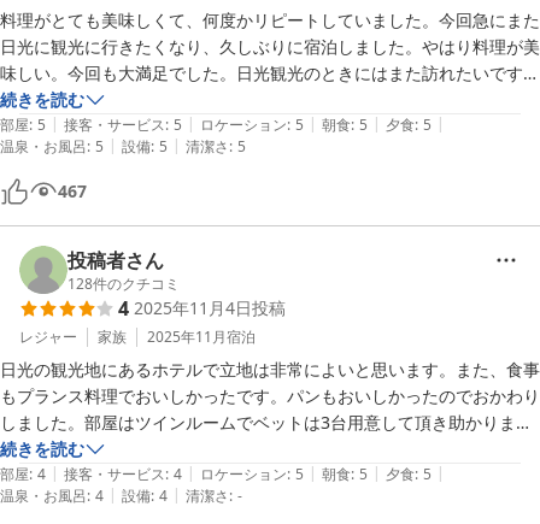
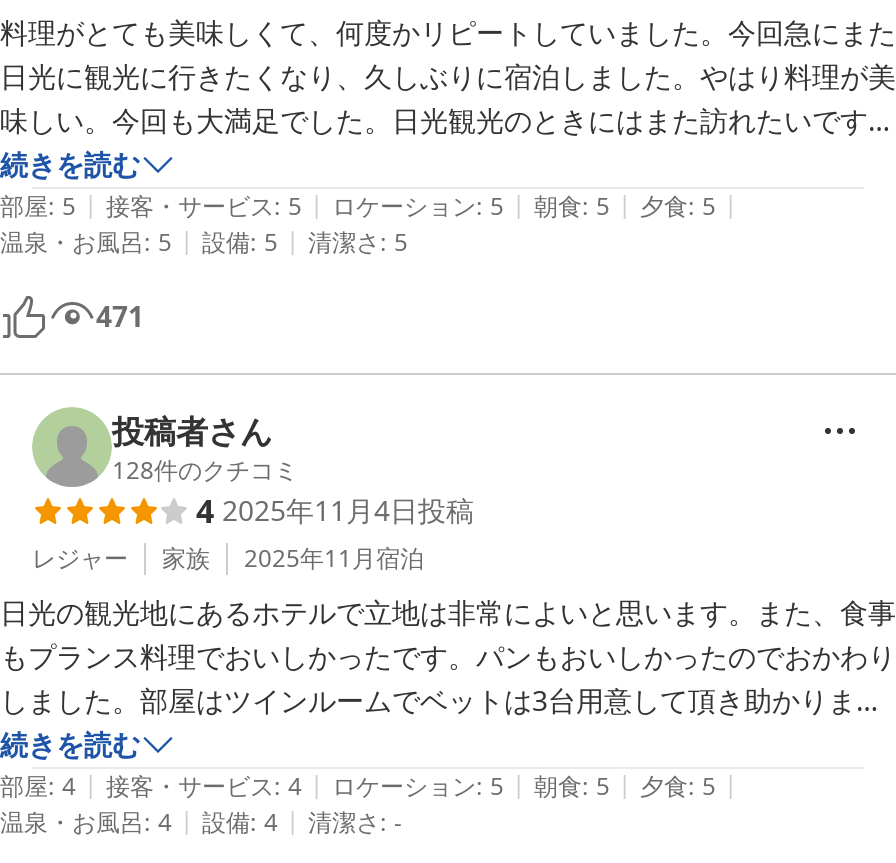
- 467
+ 471
